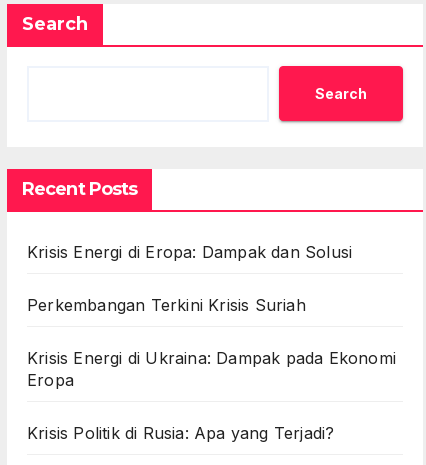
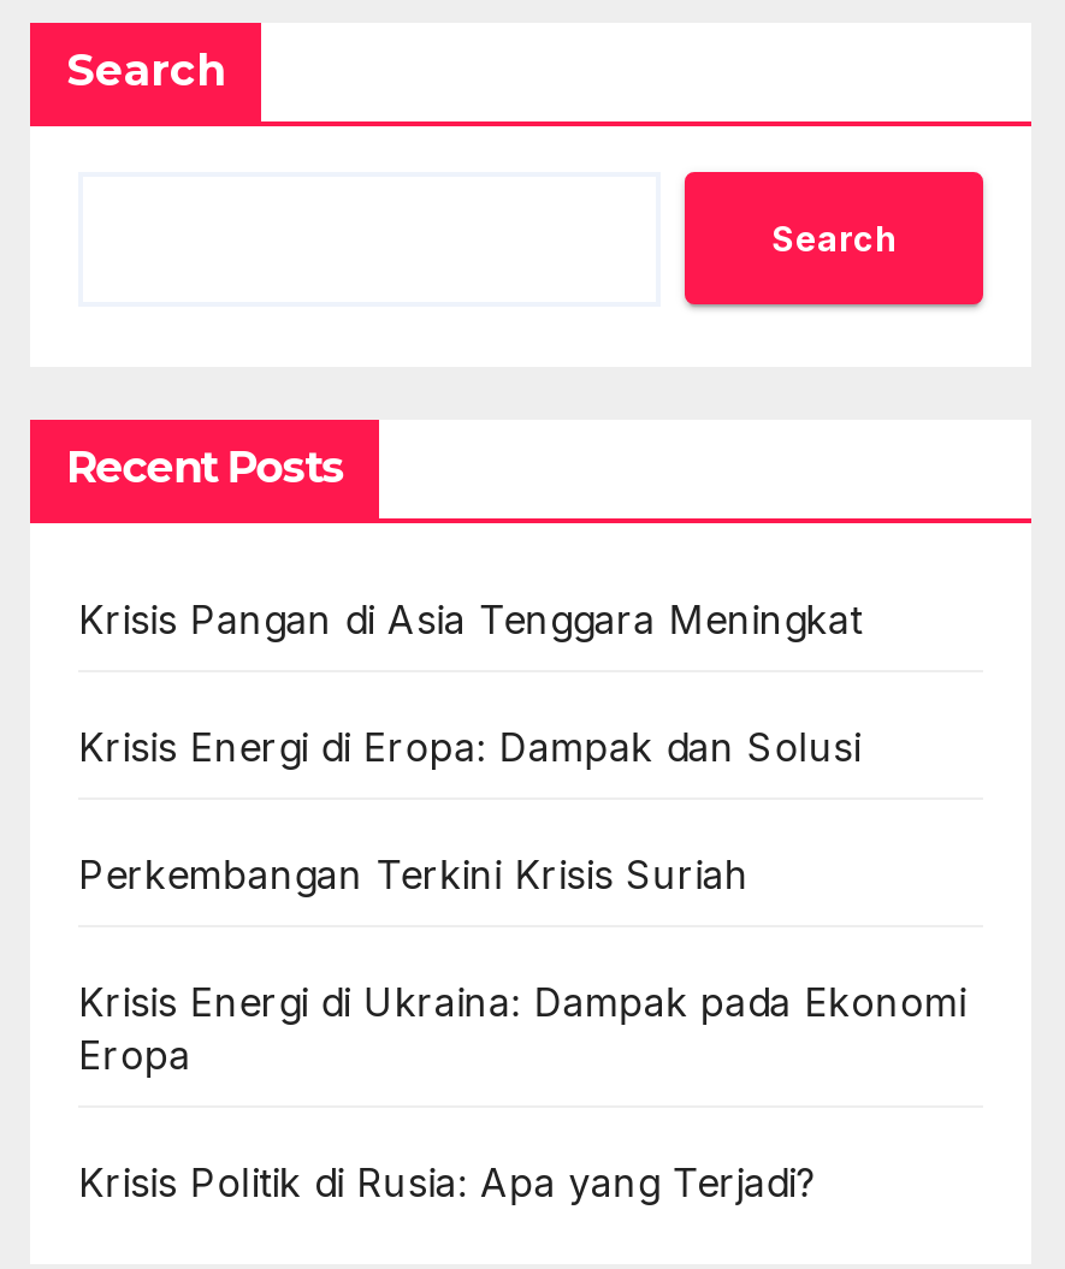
+ Krisis Pangan di Asia Tenggara Meningkat
